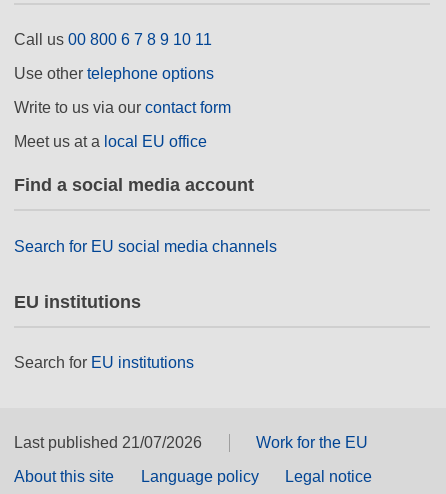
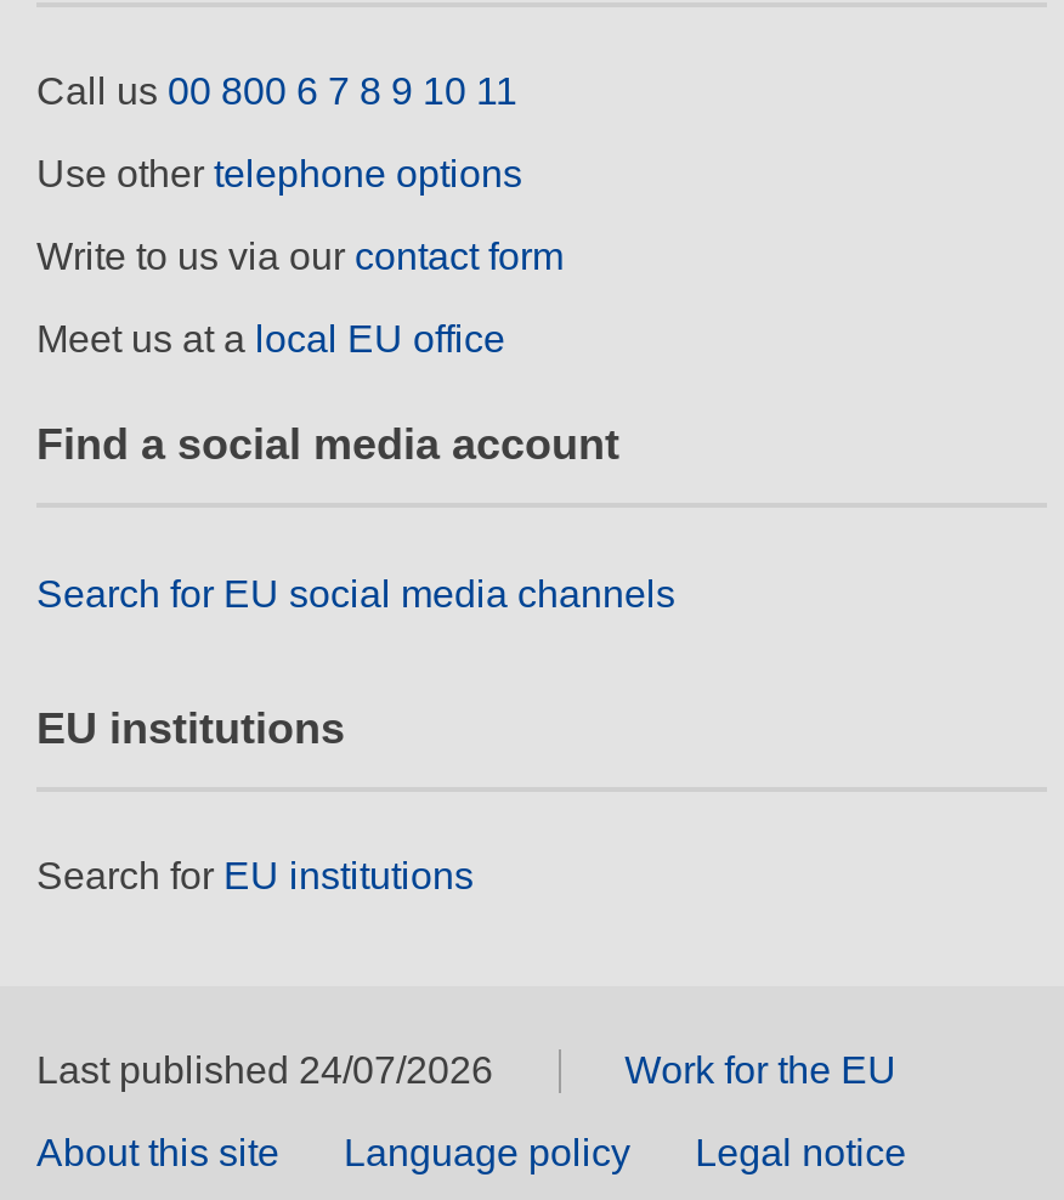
- Last published 21/07/2026
+ Last published 24/07/2026
